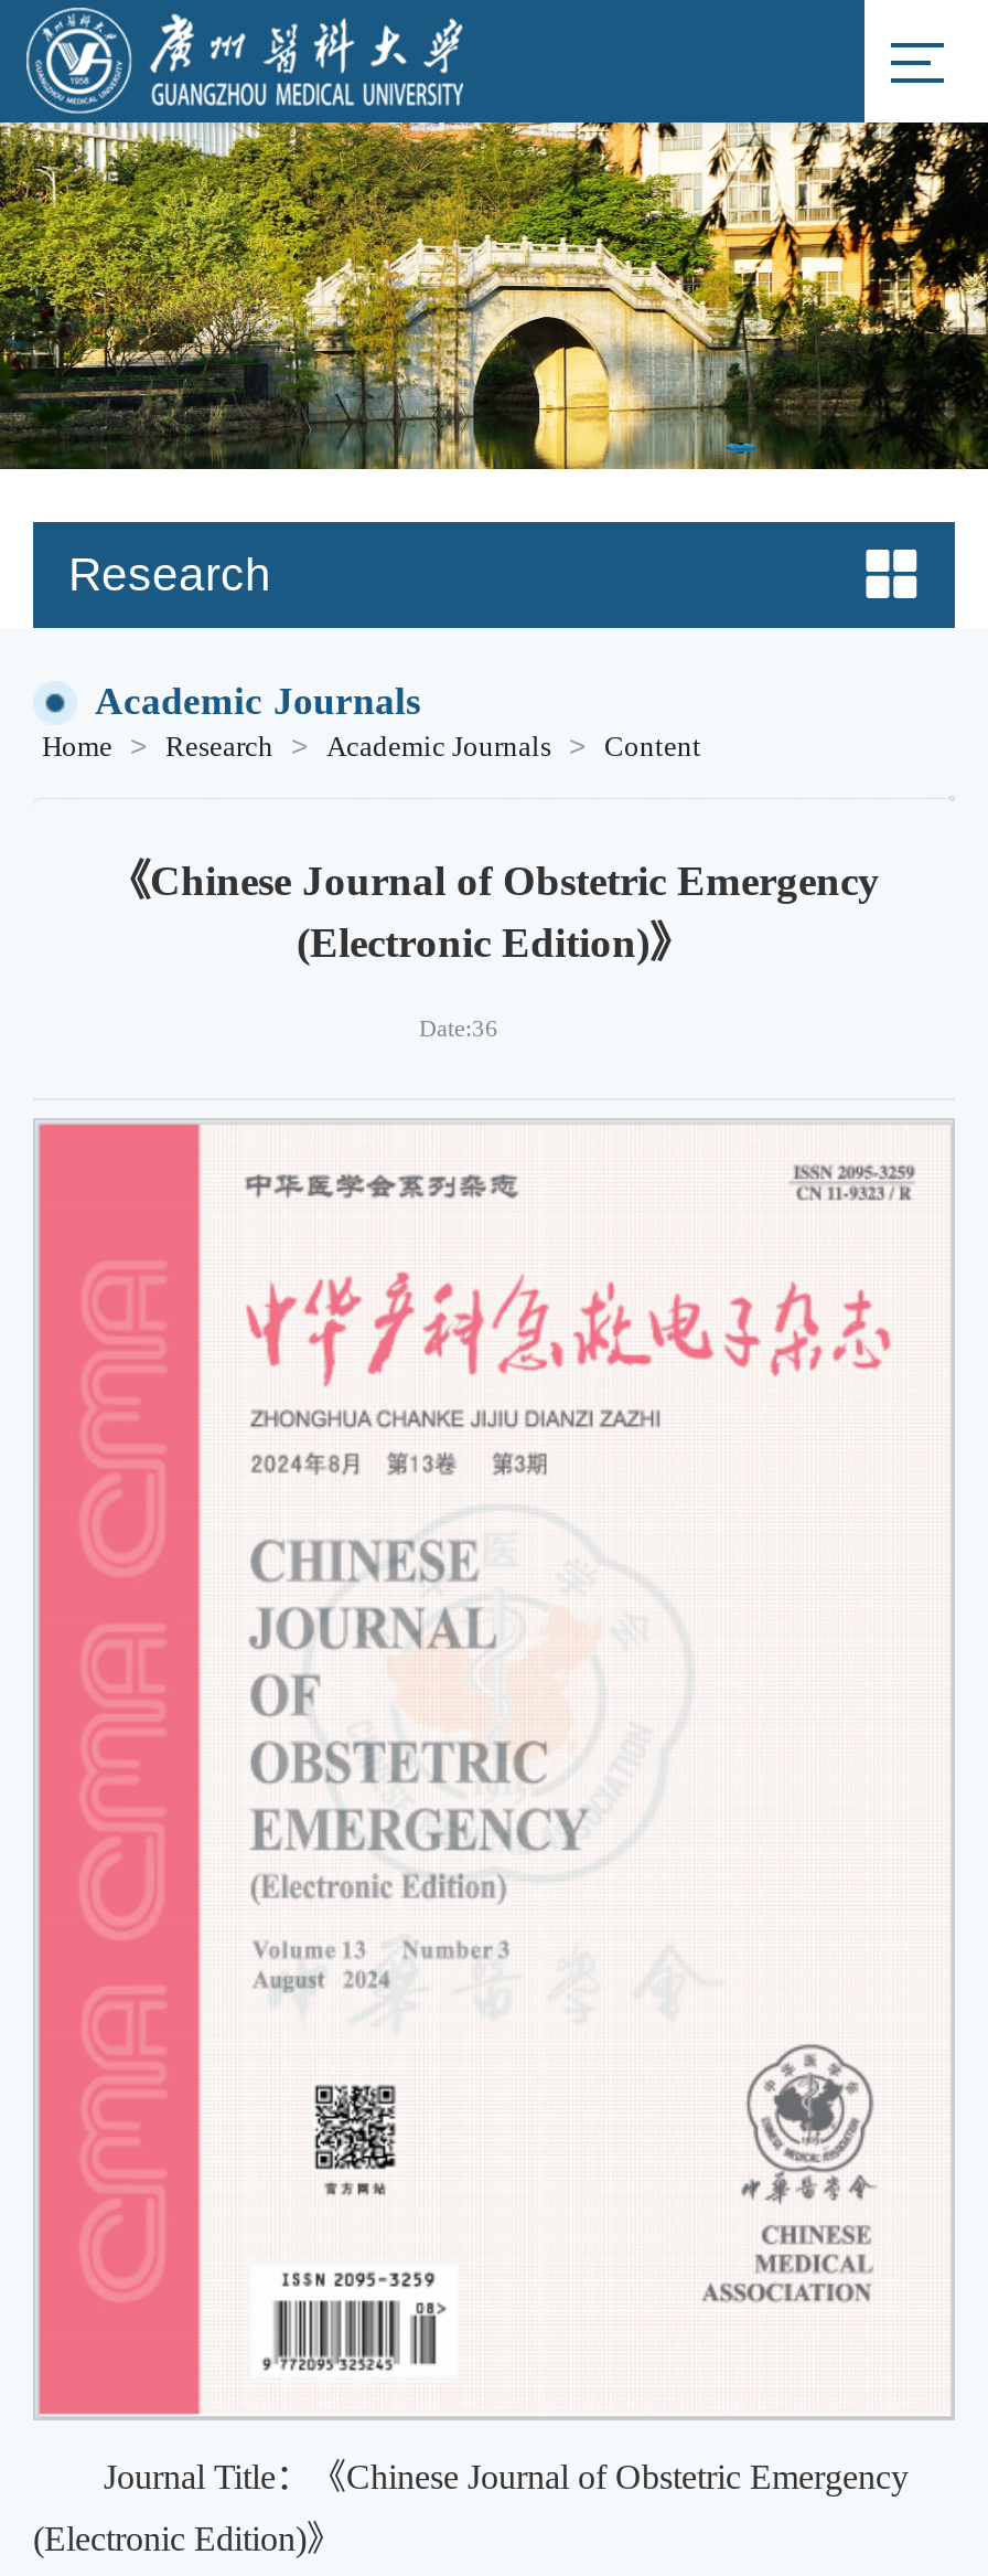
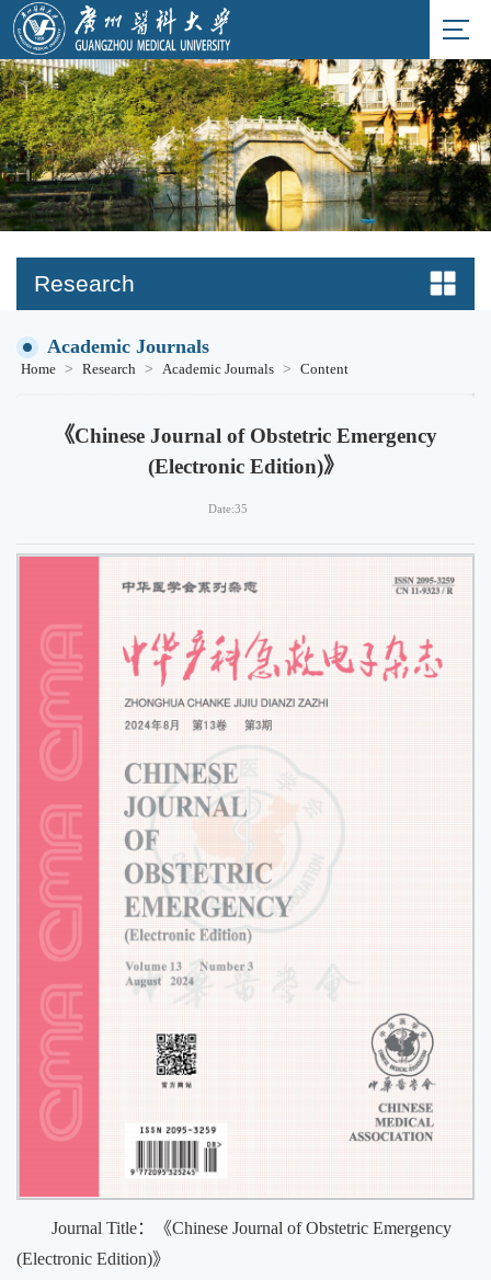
- Date:36
+ Date:35
